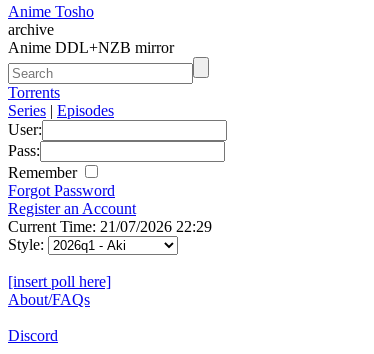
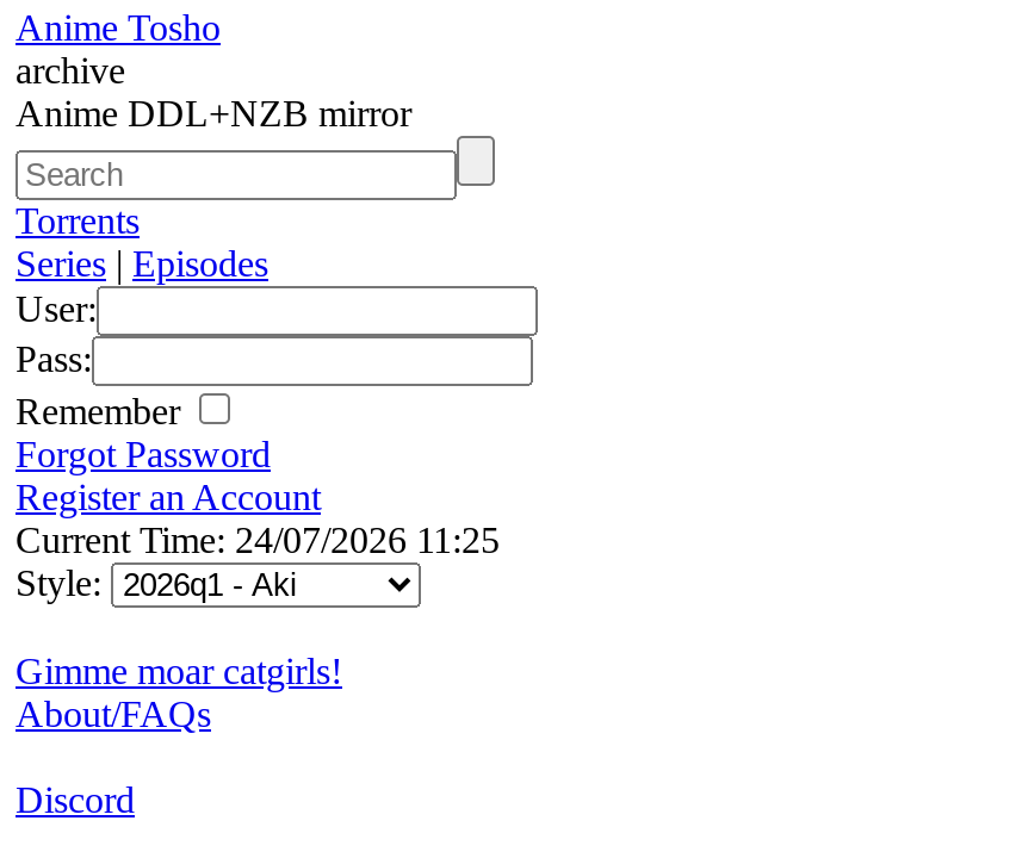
- Current Time: 21/07/2026 22:29
+ Current Time: 24/07/2026 11:25

- [insert poll here]
+ Gimme moar catgirls!
